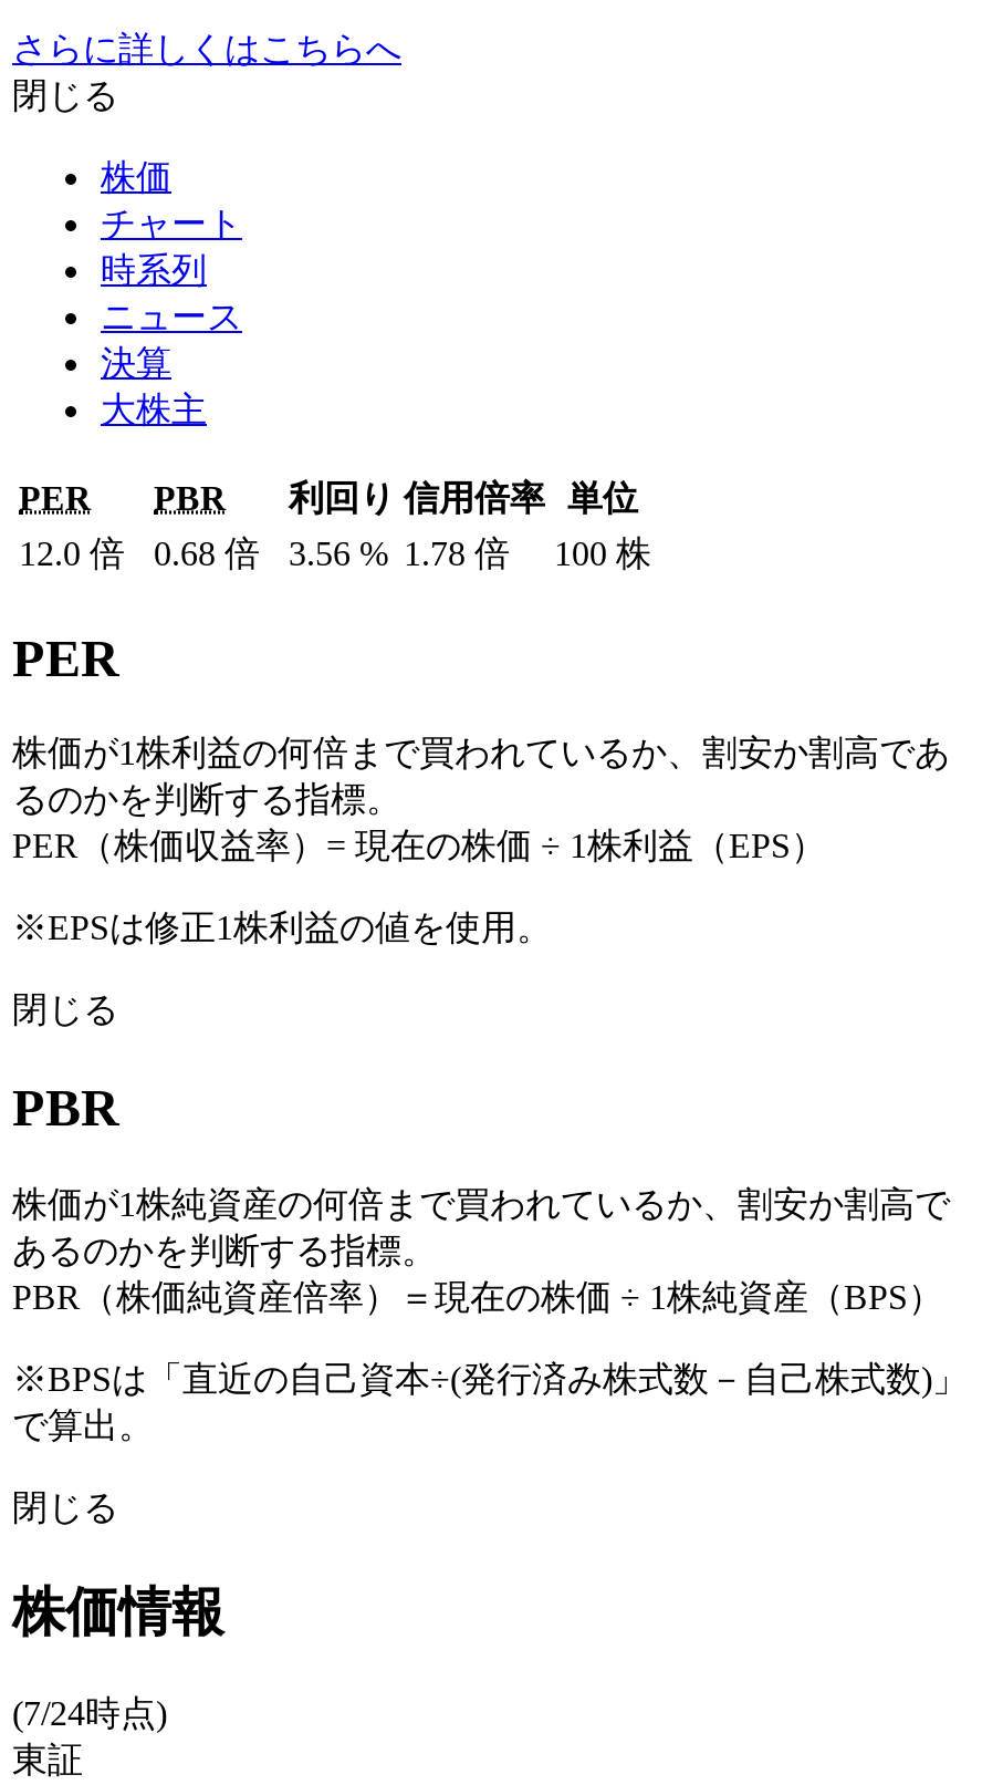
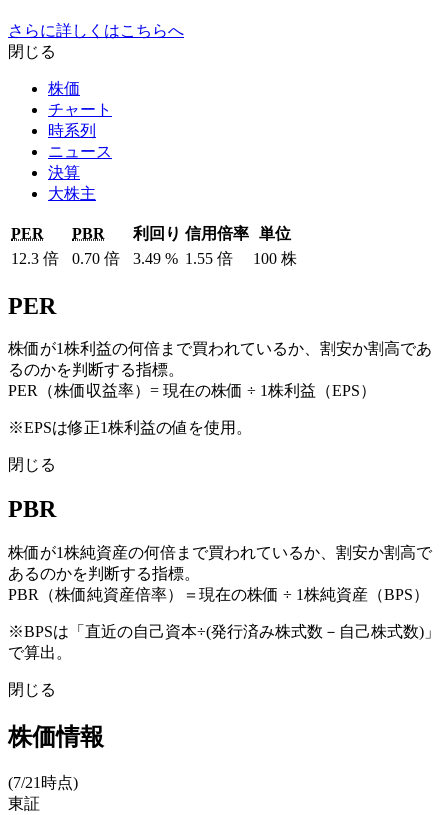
- 12.0倍
+ 12.3倍

- 0.68倍
+ 0.70倍

- 3.56% 1.78倍
+ 3.49% 1.55倍

- (7/24時点)
+ (7/21時点)
